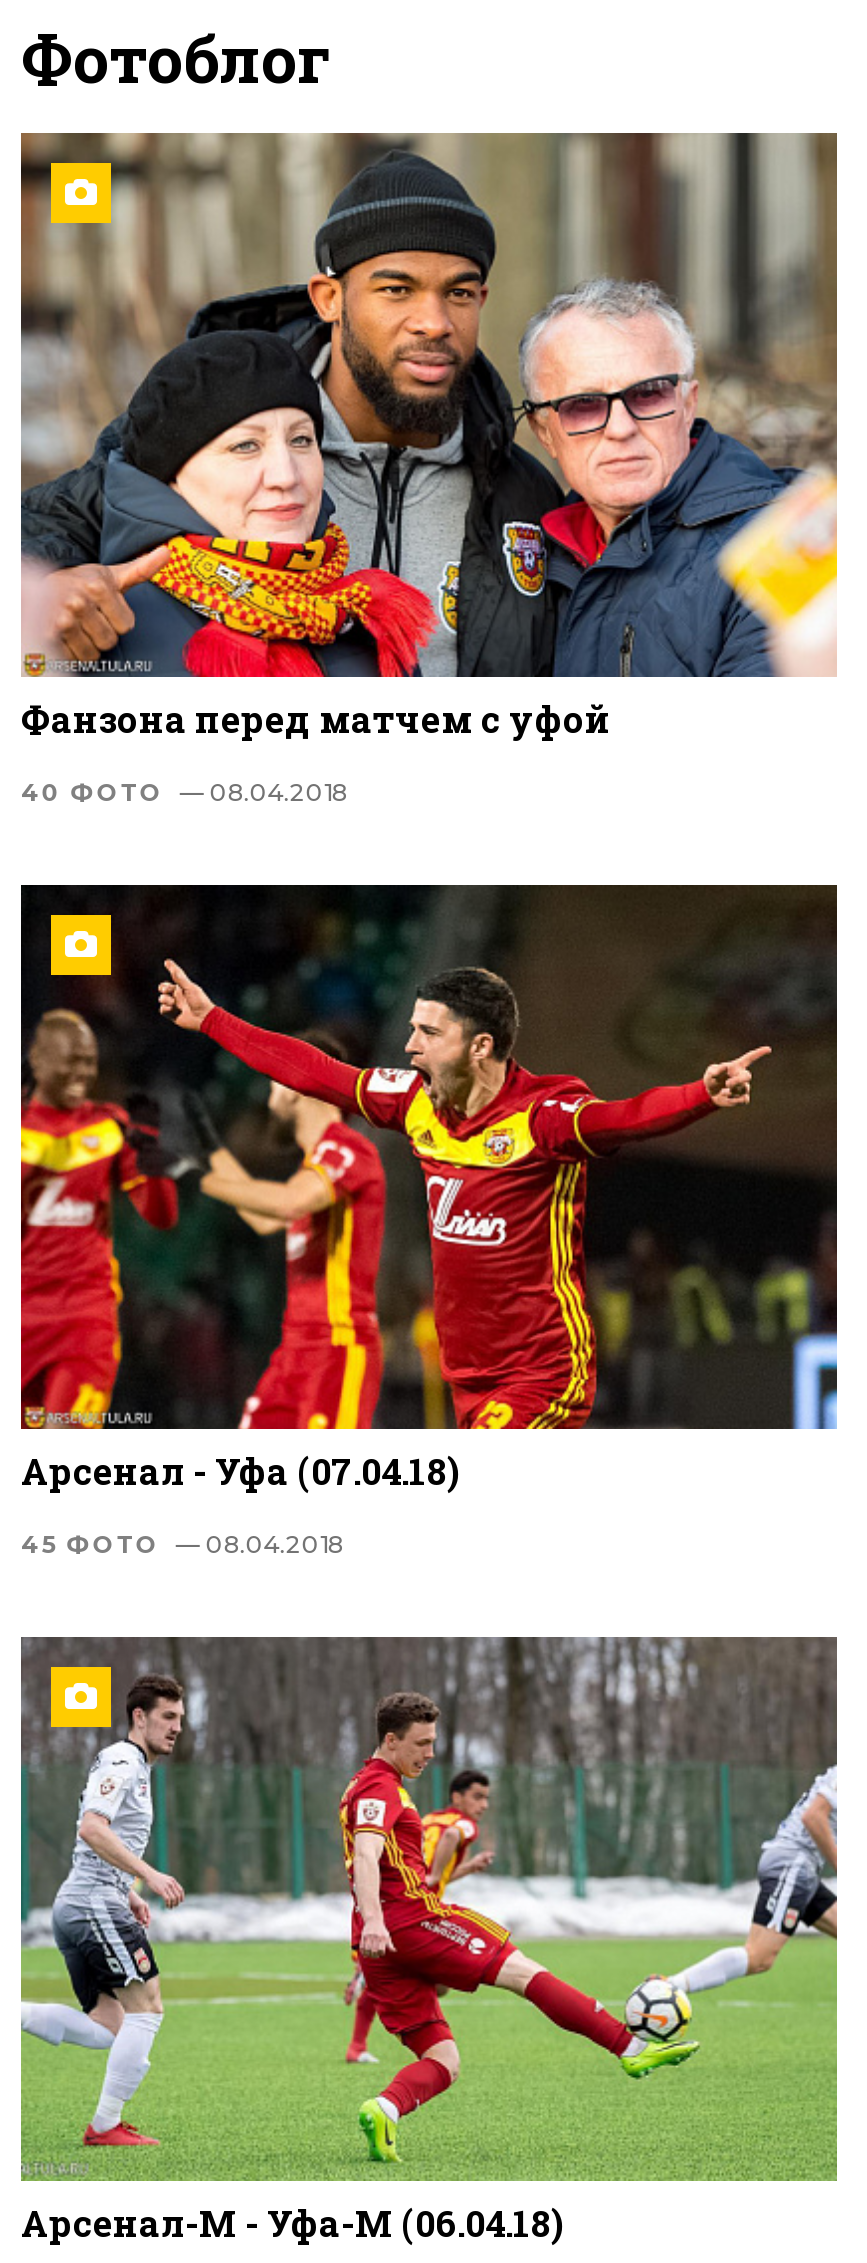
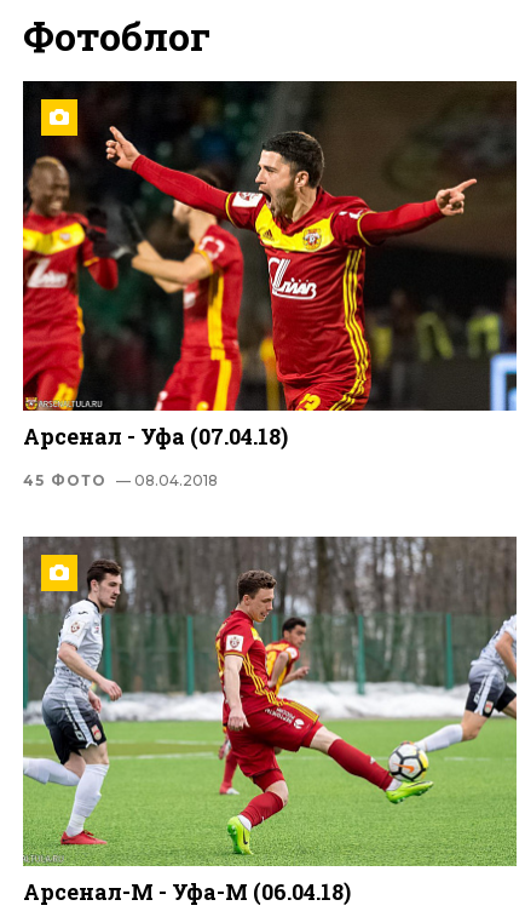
- [image]
- Фанзона перед матчем с уфой
- 40 ФОТО — 08.04.2018
